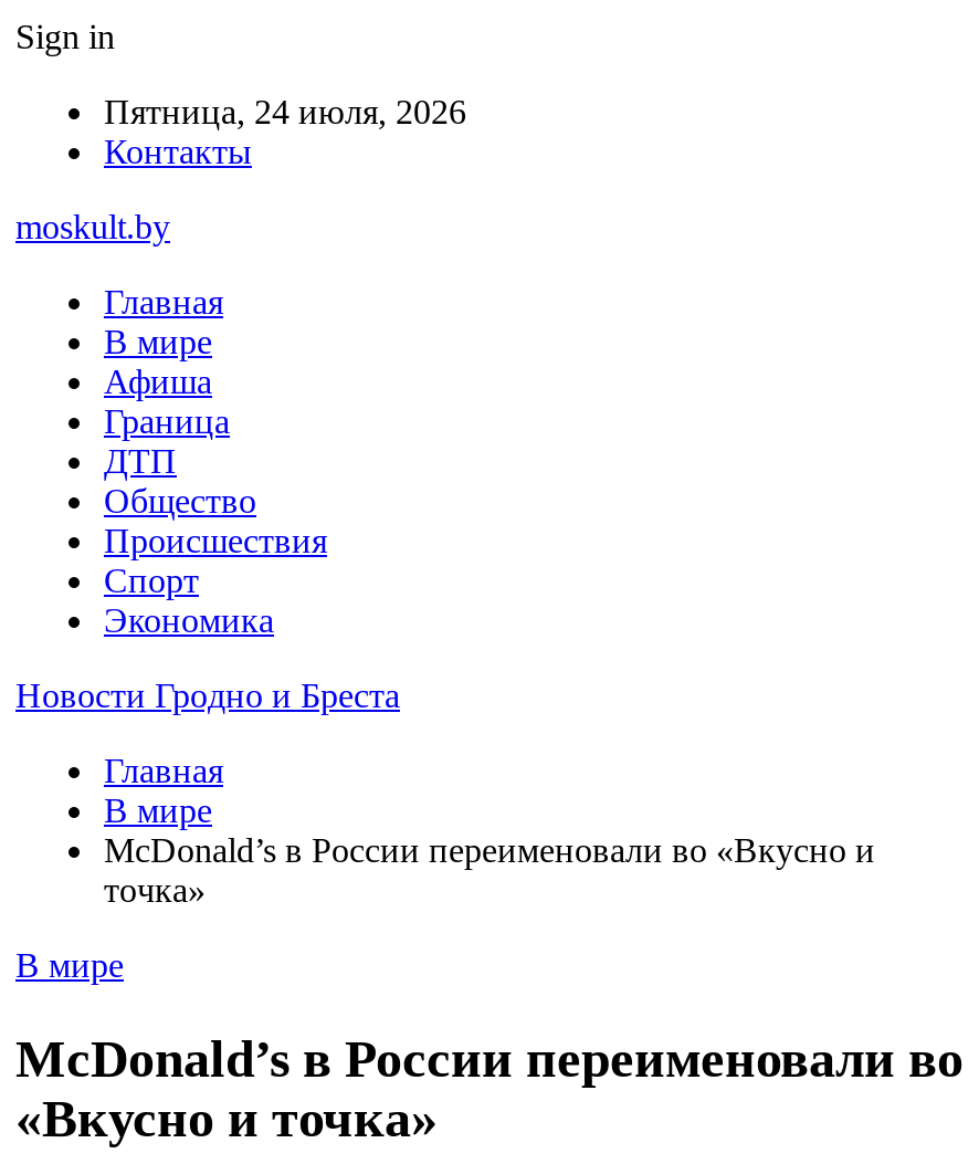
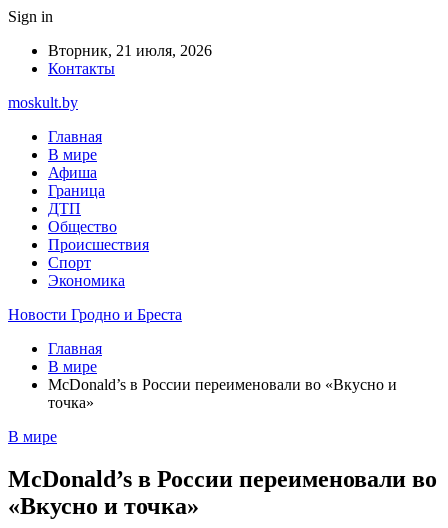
- Пятница, 24 июля, 2026
+ Вторник, 21 июля, 2026
